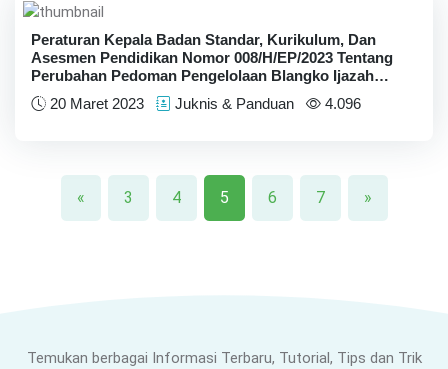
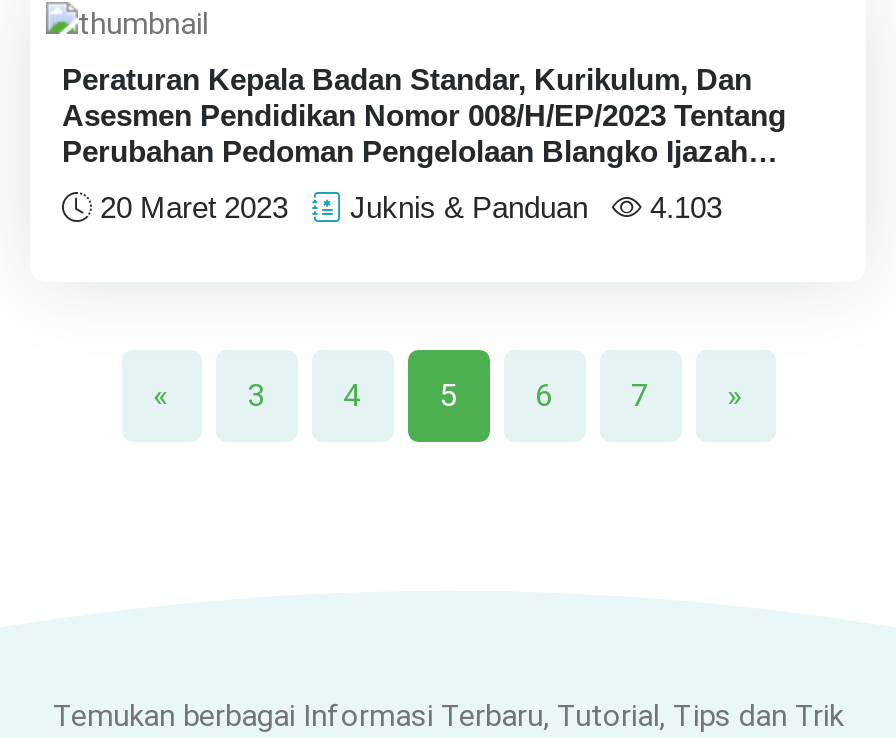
- 20 Maret 2023 Juknis & Panduan 4.096
+ 20 Maret 2023 Juknis & Panduan 4.103
